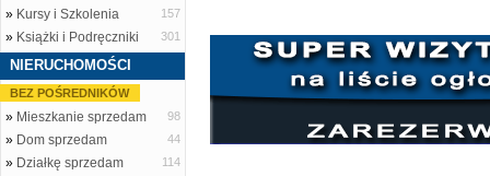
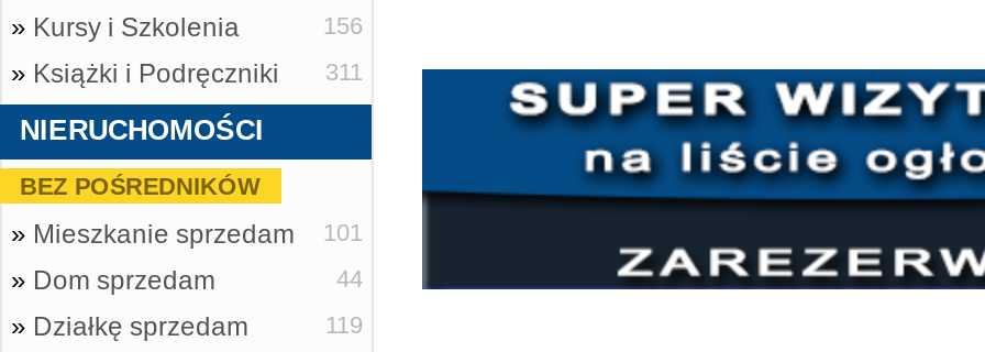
- 157
+ 156

- » Książki i Podręczniki 301
+ » Książki i Podręczniki 311

- » Mieszkanie sprzedam 98
+ » Mieszkanie sprzedam 101

- 114
+ 119
